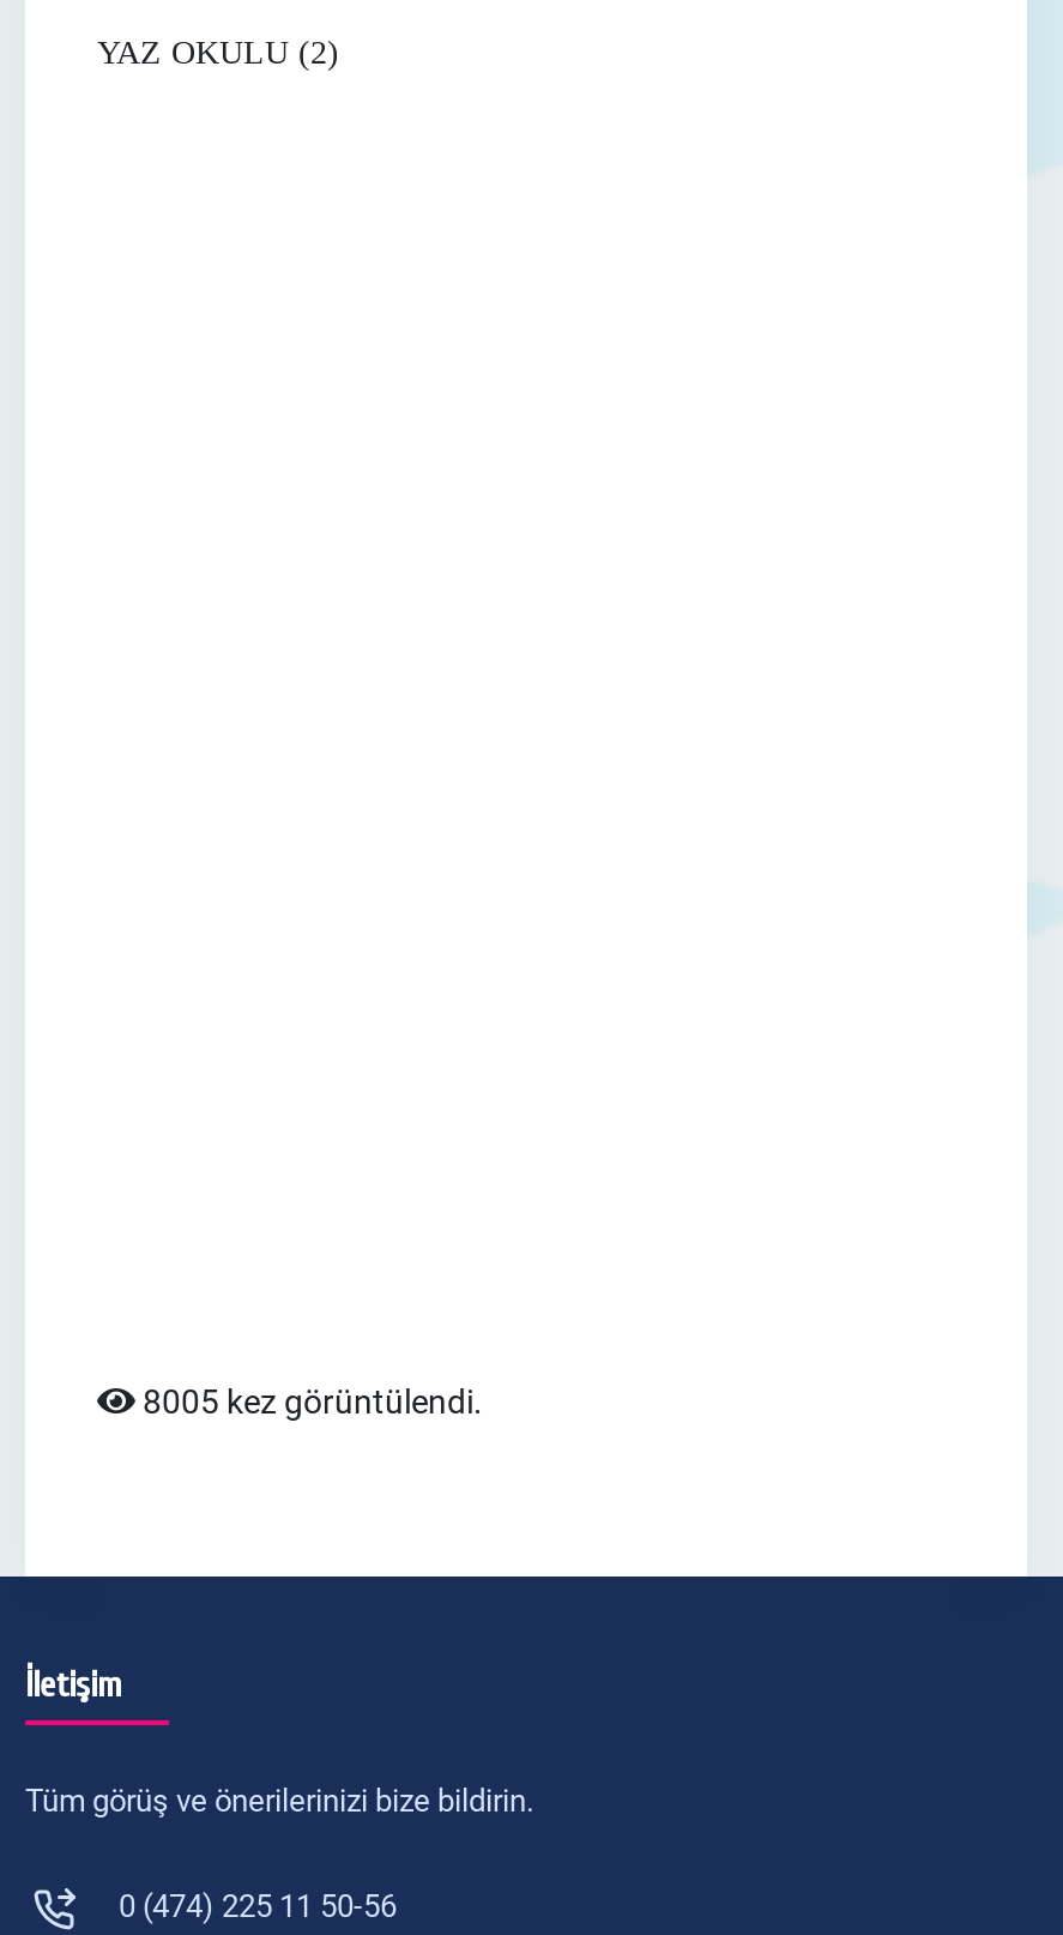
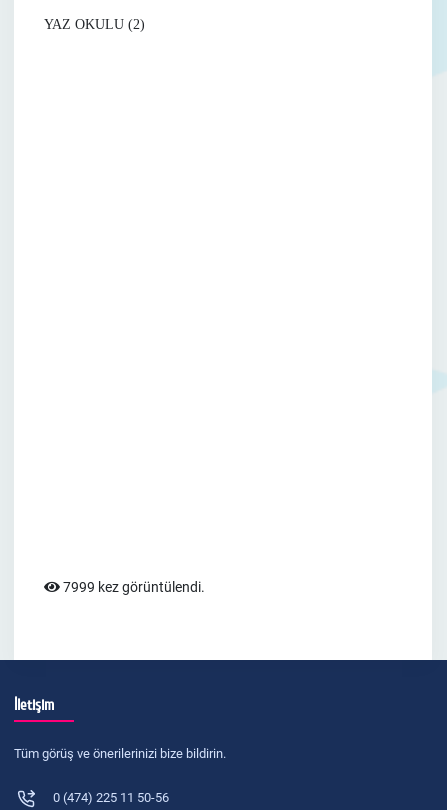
- 8005 kez görüntülendi.
+ 7999 kez görüntülendi.
